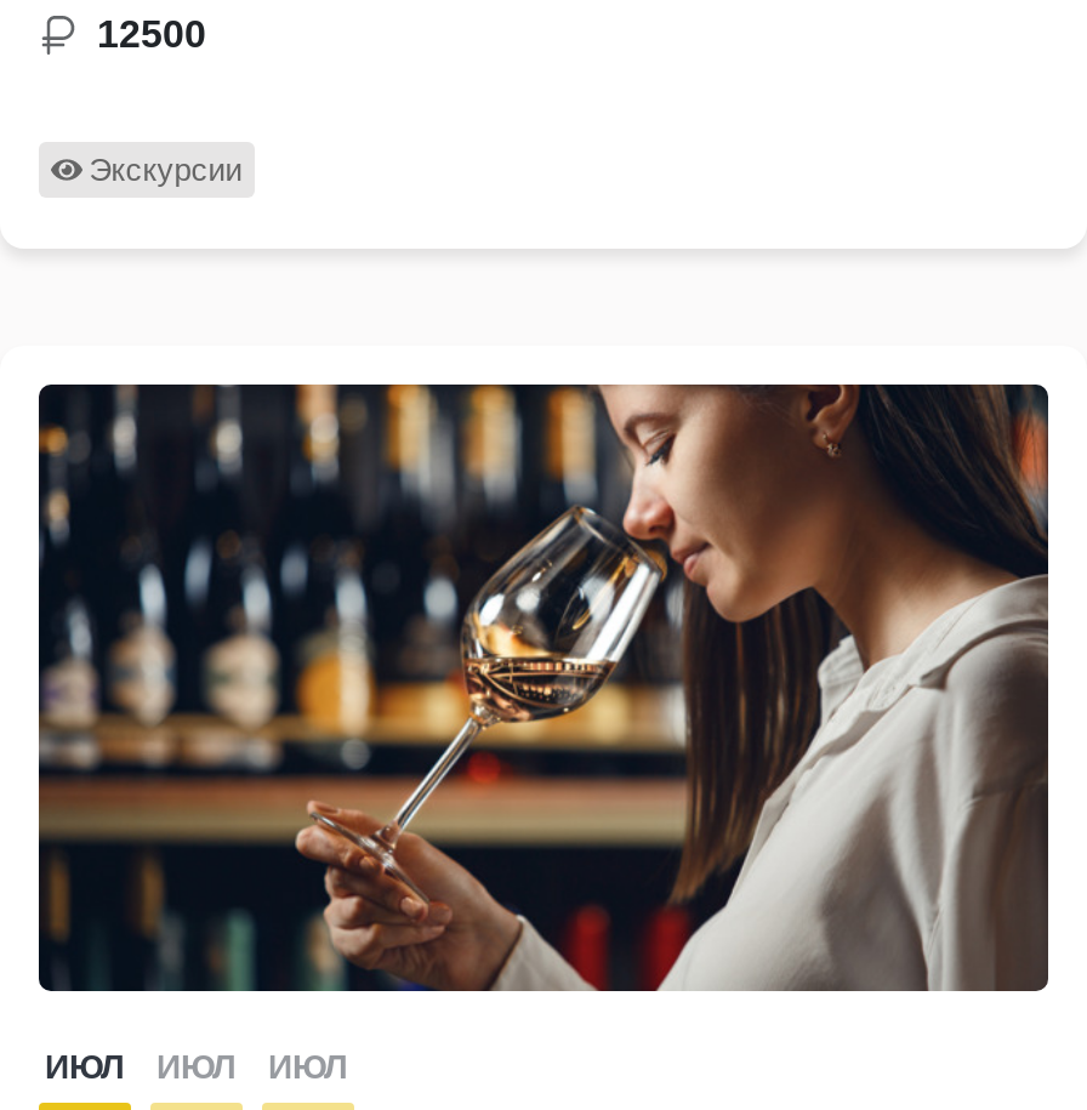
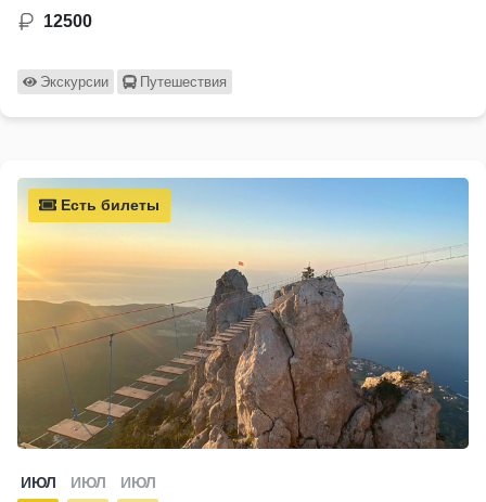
+ Есть билеты

+ Путешествия

- [image]
+ [image]
